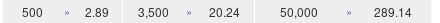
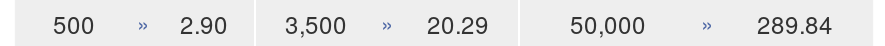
- 2.89
+ 2.90

- 20.24
+ 20.29

- 289.14
+ 289.84
